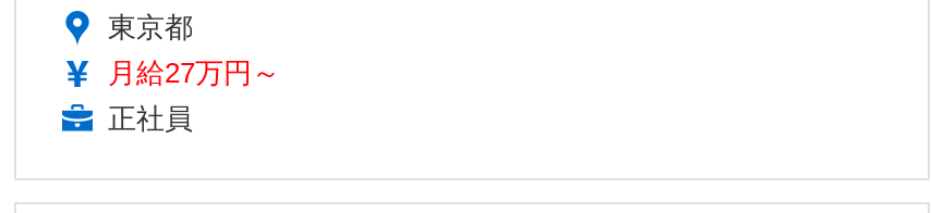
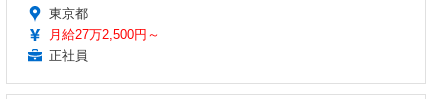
- 月給27万円～
+ 月給27万2,500円～
